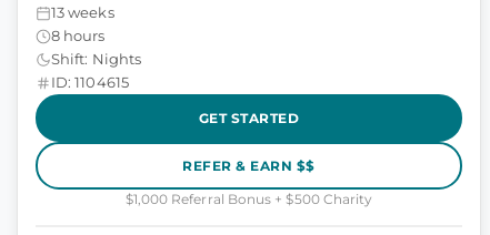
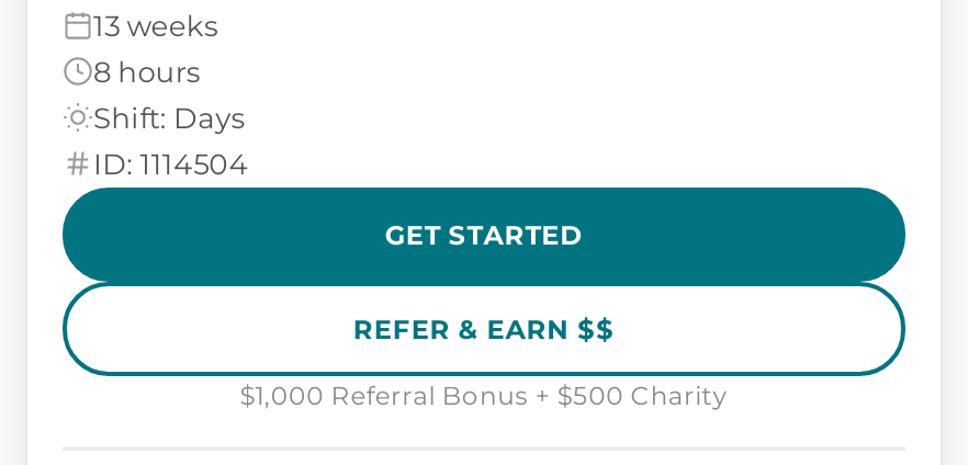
- Shift: Nights
+ Shift: Days

- ID: 1104615
+ ID: 1114504
